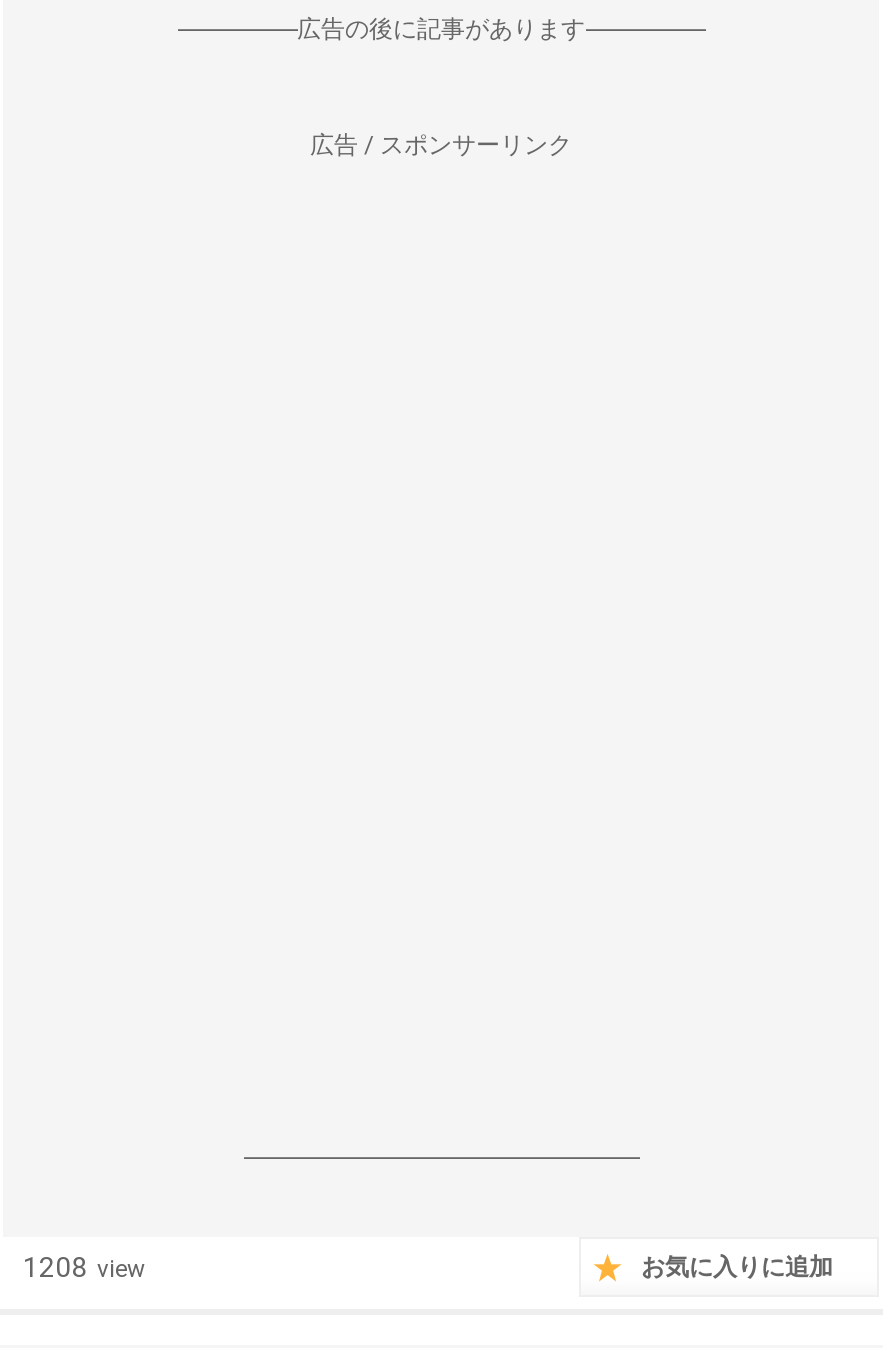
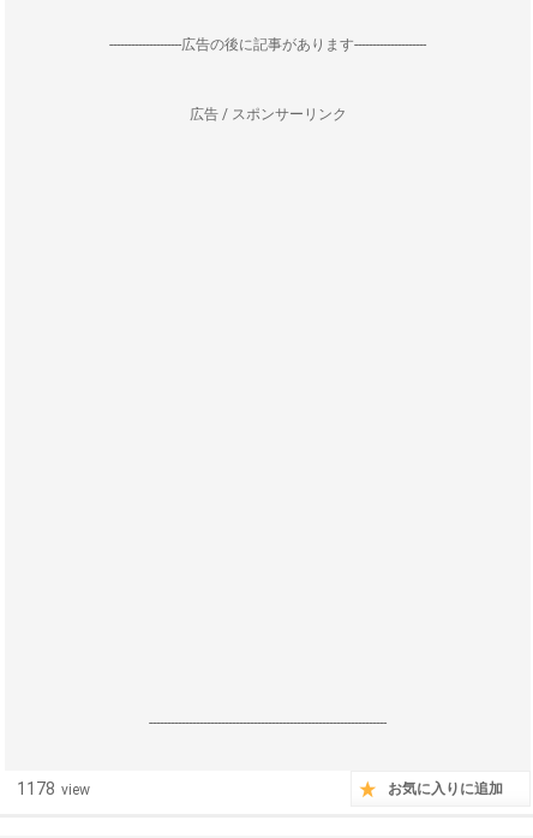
- 1208 view
+ 1178 view
